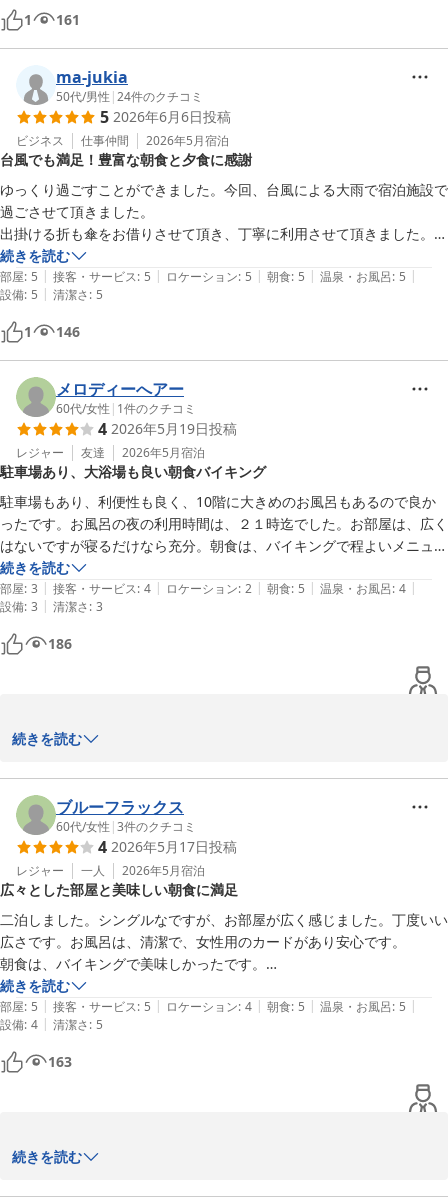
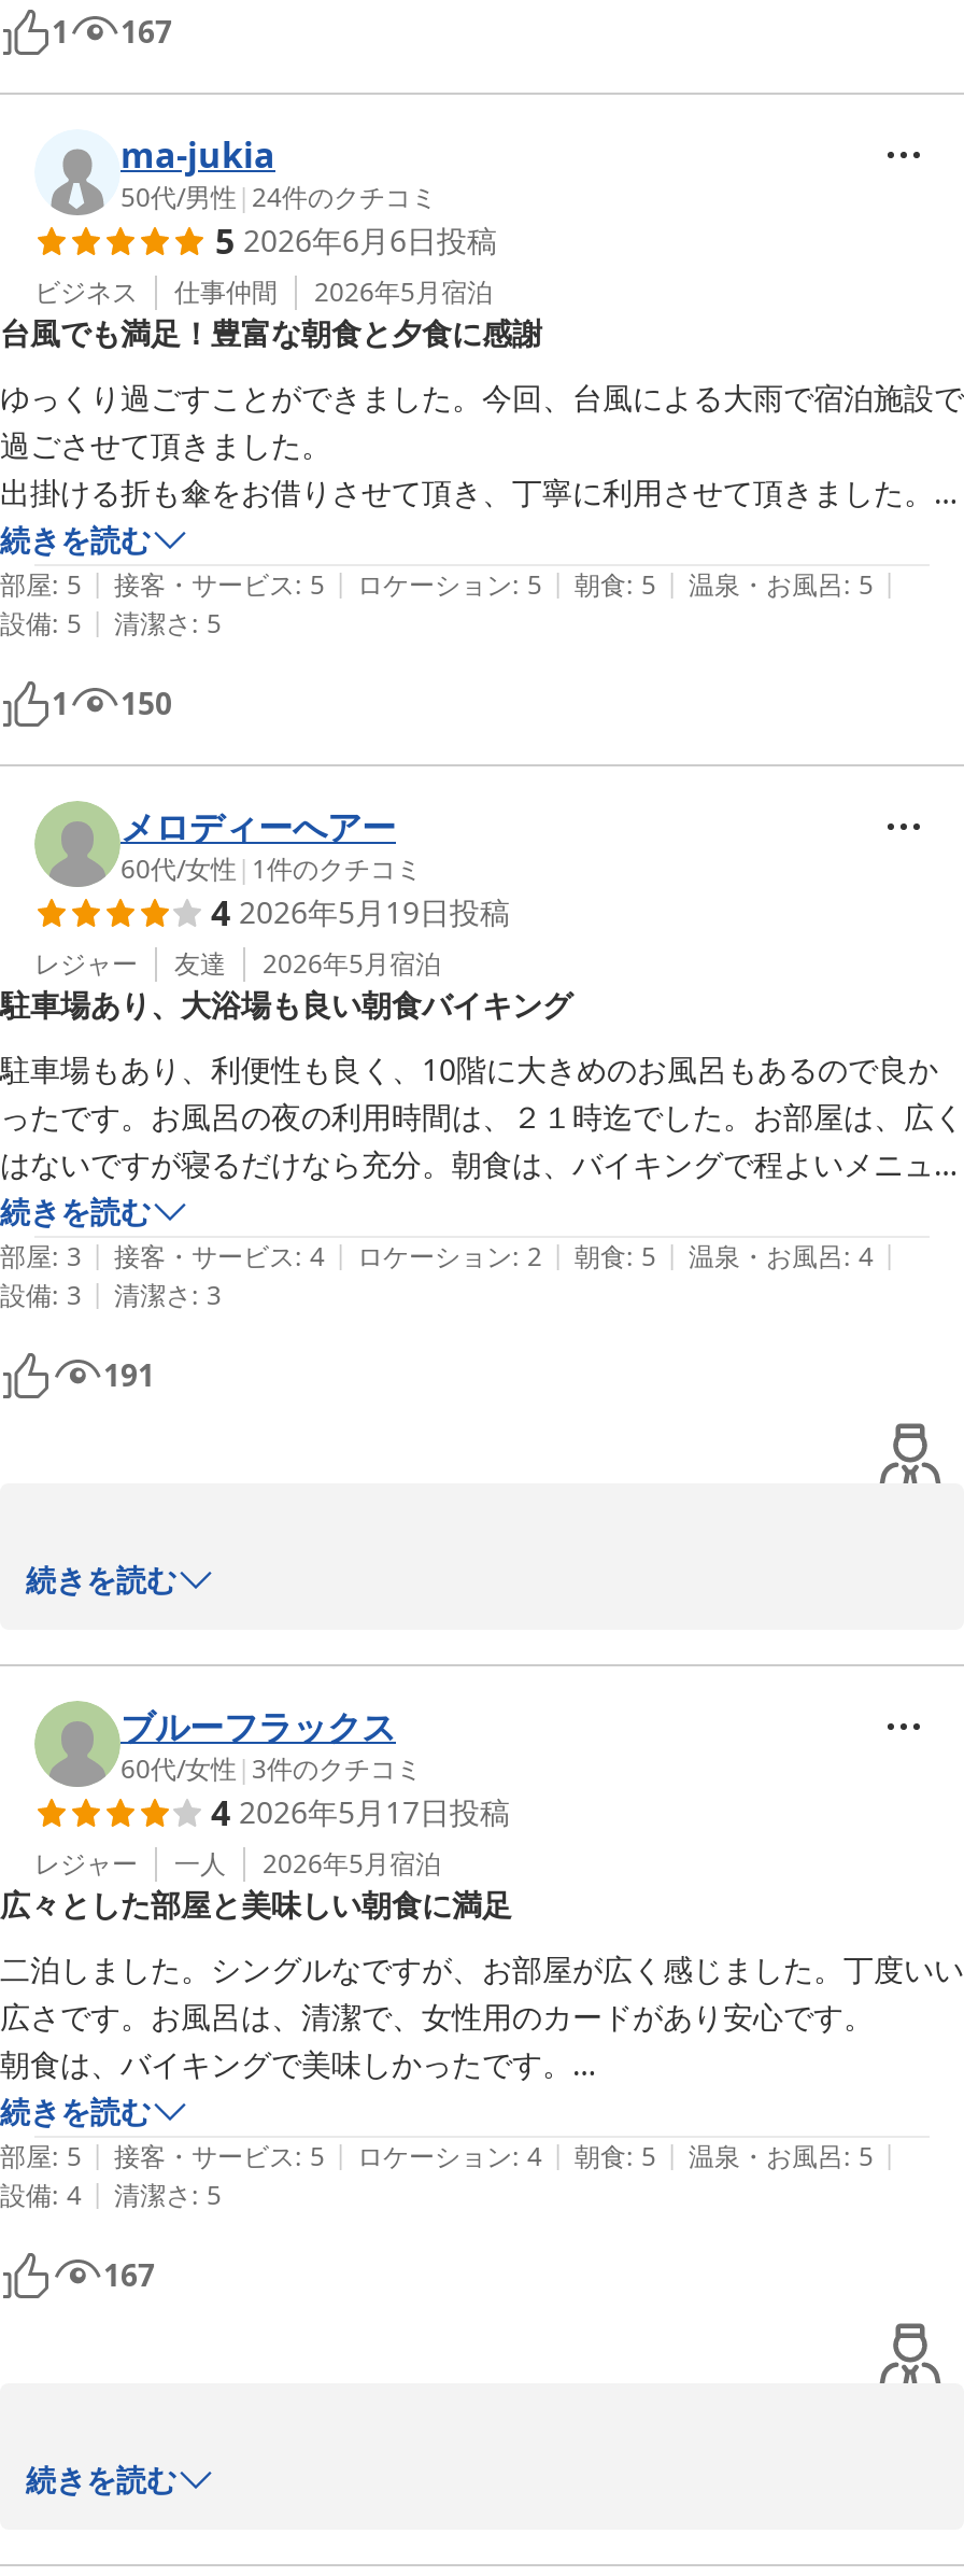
- 1 161
+ 1 167

- 1 146
+ 1 150

- 186
+ 191

- 163
+ 167
